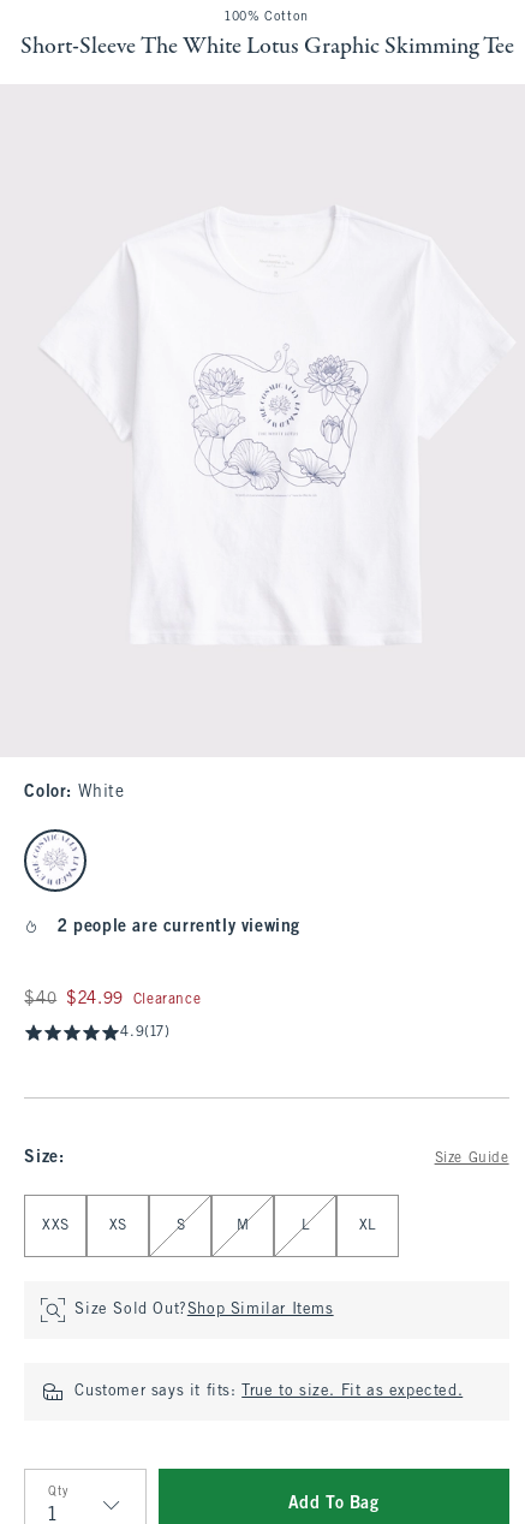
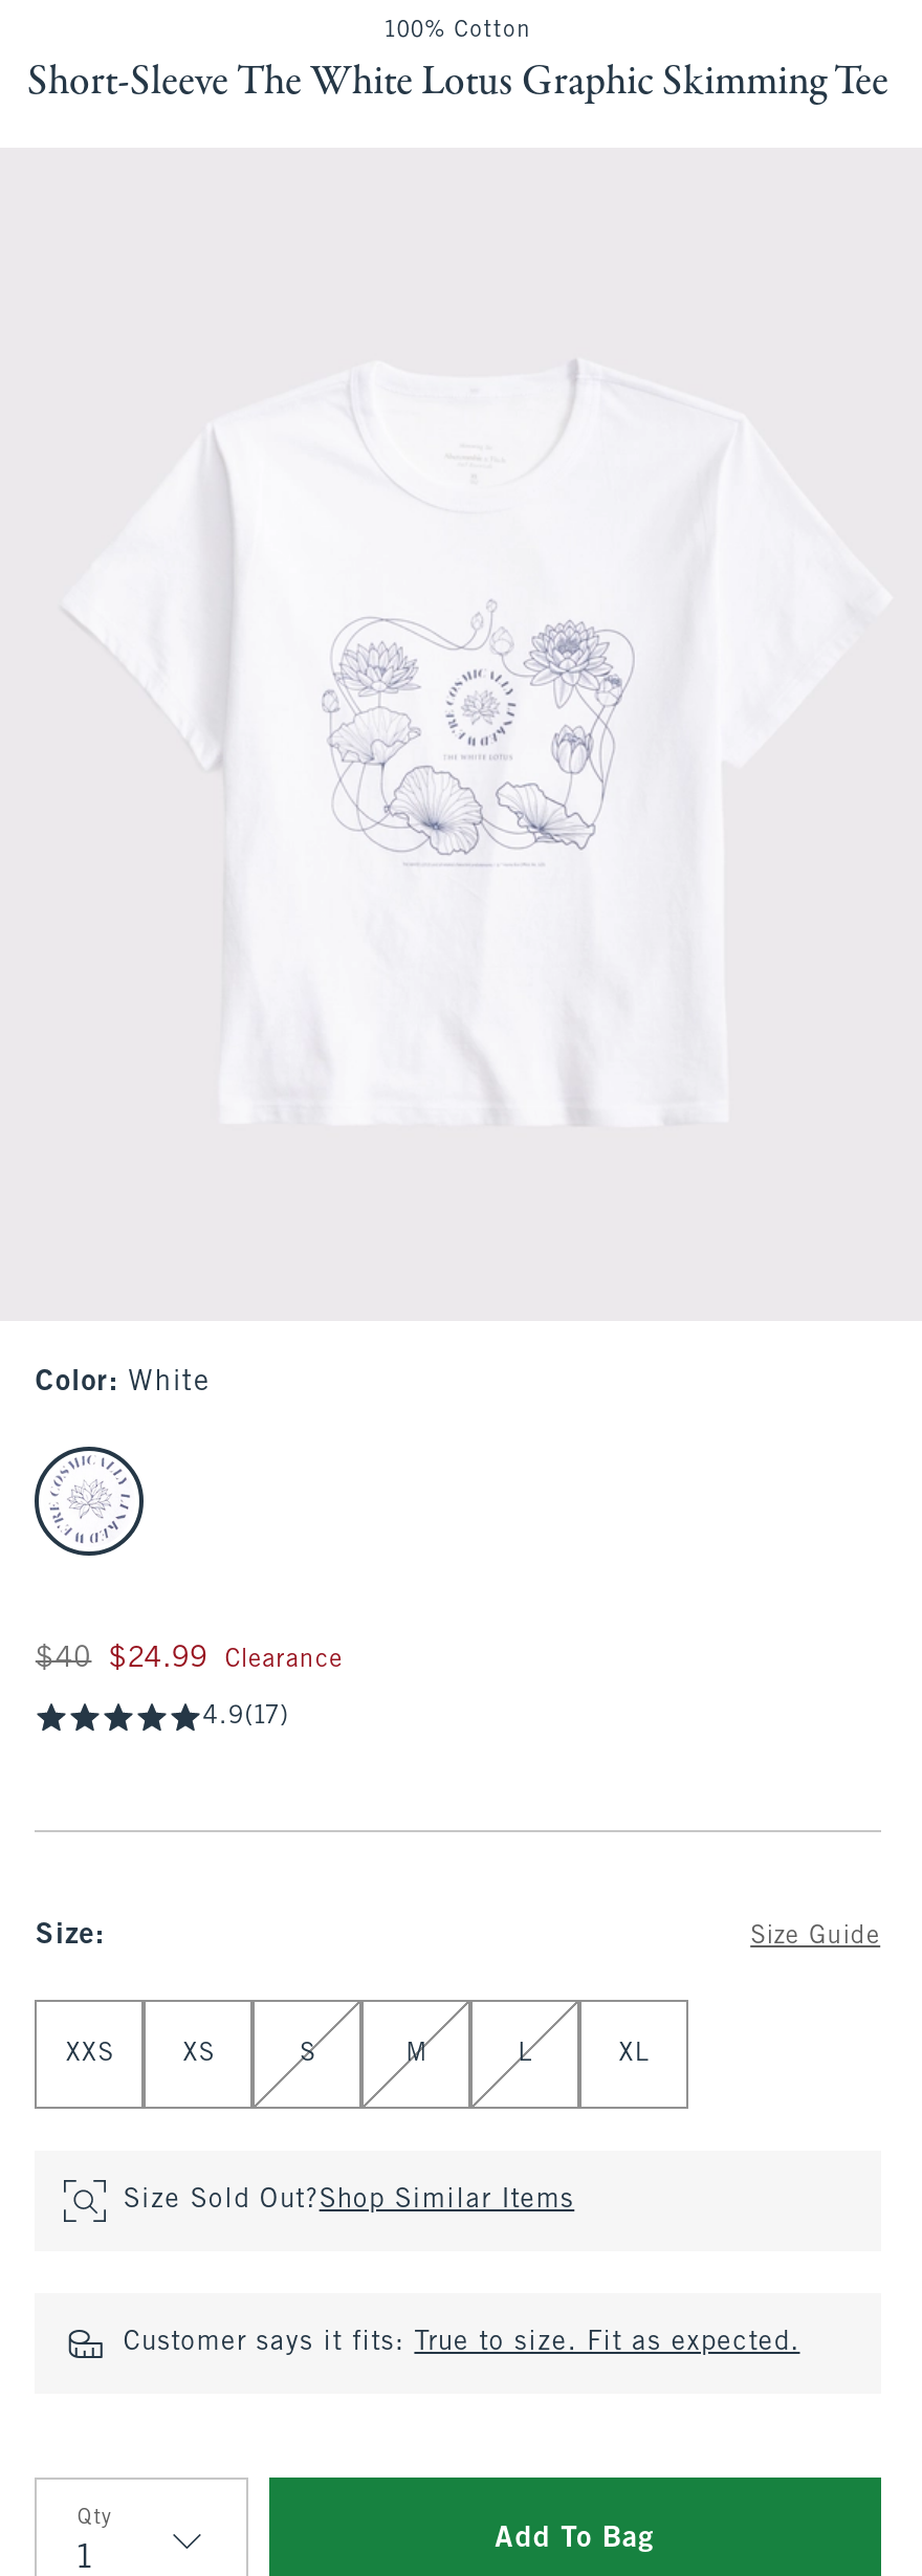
- 2 people are currently viewing
